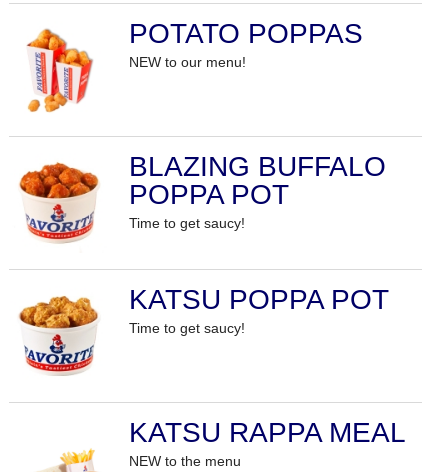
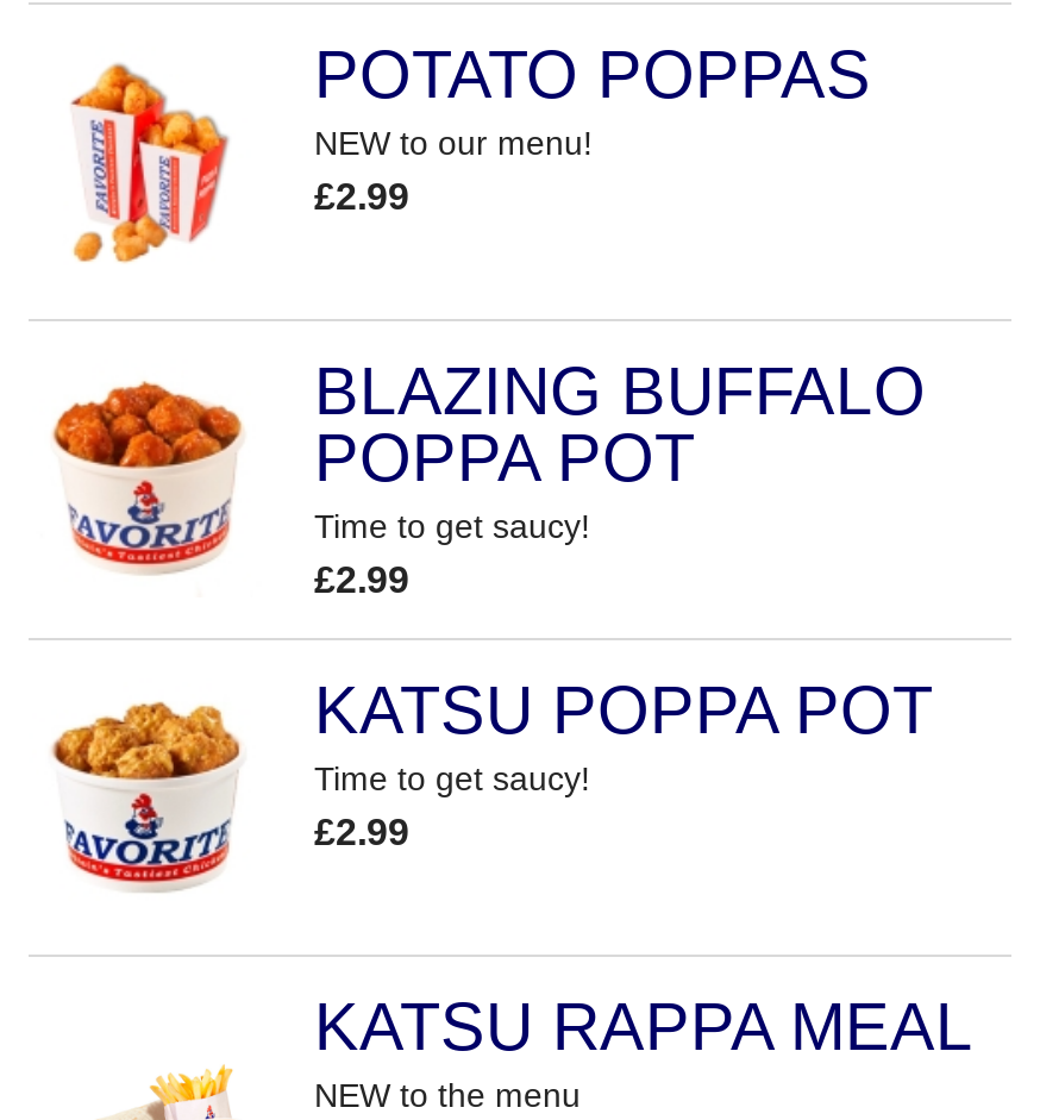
+ £2.99

+ £2.99

+ £2.99
